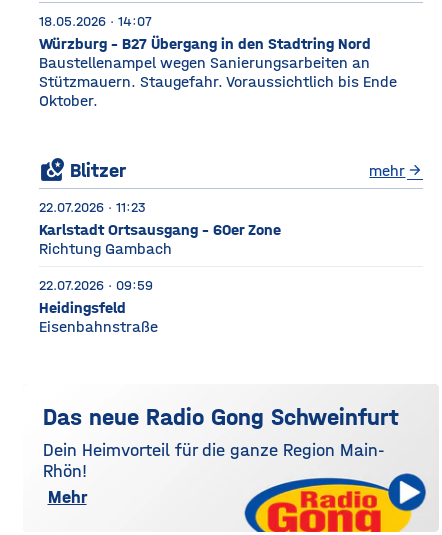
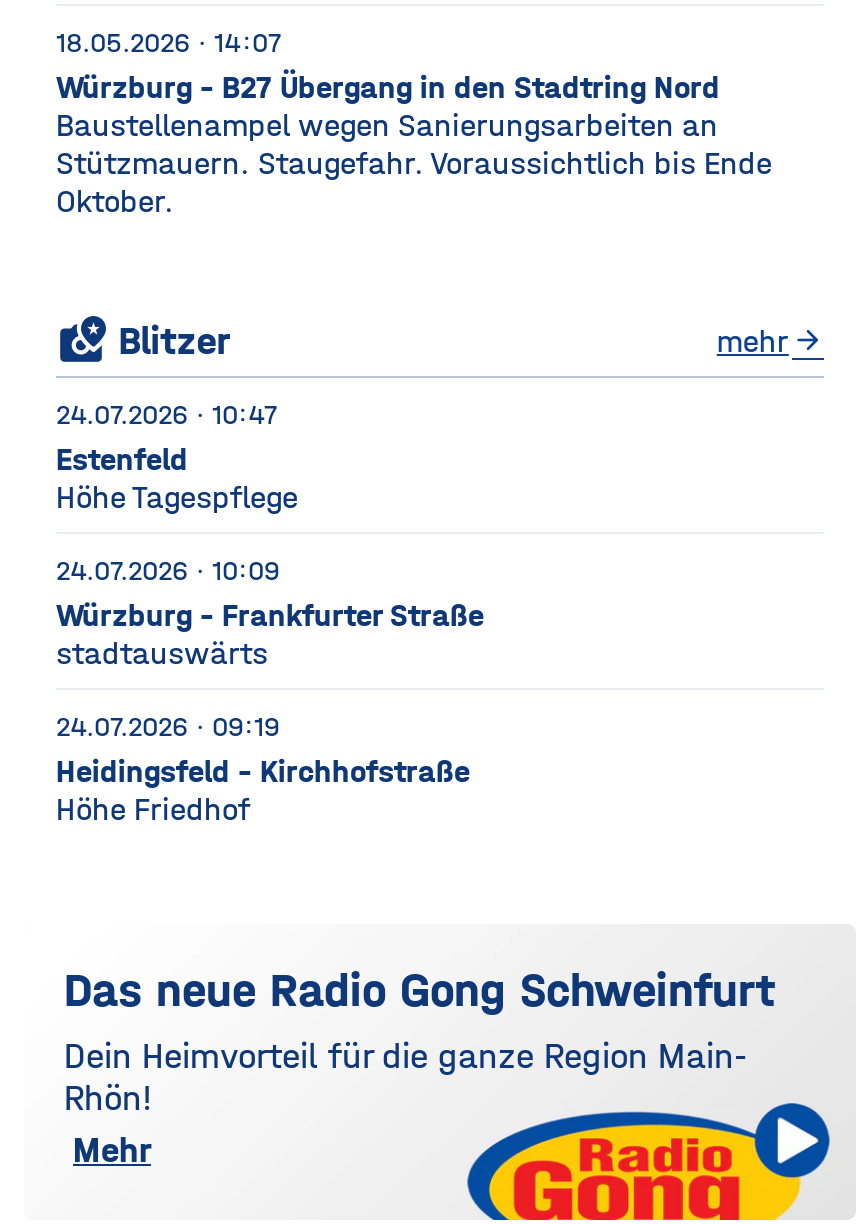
- 22.07.2026 · 11:23
- Karlstadt Ortsausgang - 60er Zone
- Richtung Gambach
- 22.07.2026 · 09:59
- Heidingsfeld
- Eisenbahnstraße
+ 24.07.2026 · 10:47
+ Estenfeld
+ Höhe Tagespflege
+ 24.07.2026 · 10:09
+ Würzburg - Frankfurter Straße
+ stadtauswärts
+ 24.07.2026 · 09:19
+ Heidingsfeld - Kirchhofstraße
+ Höhe Friedhof
